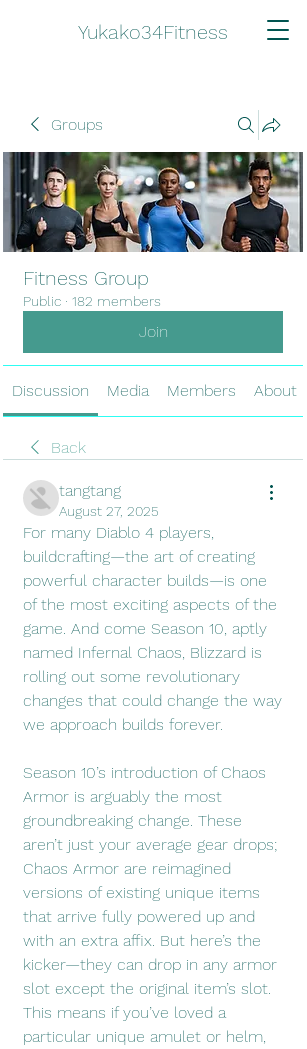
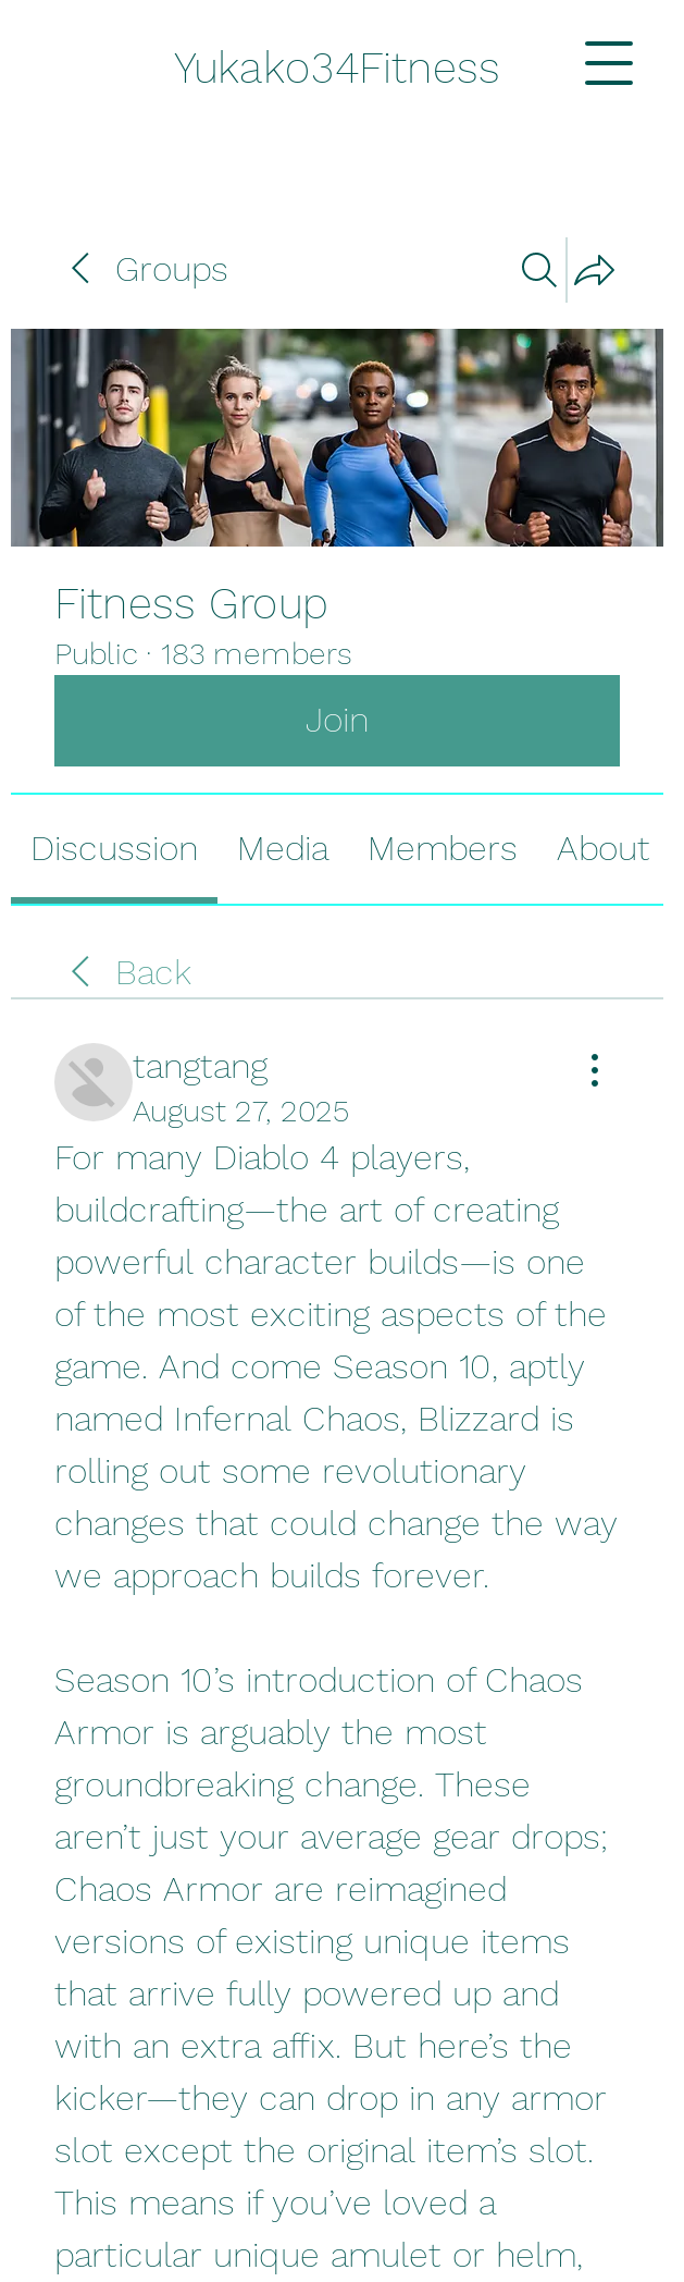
- Public · 182 members
+ Public · 183 members
